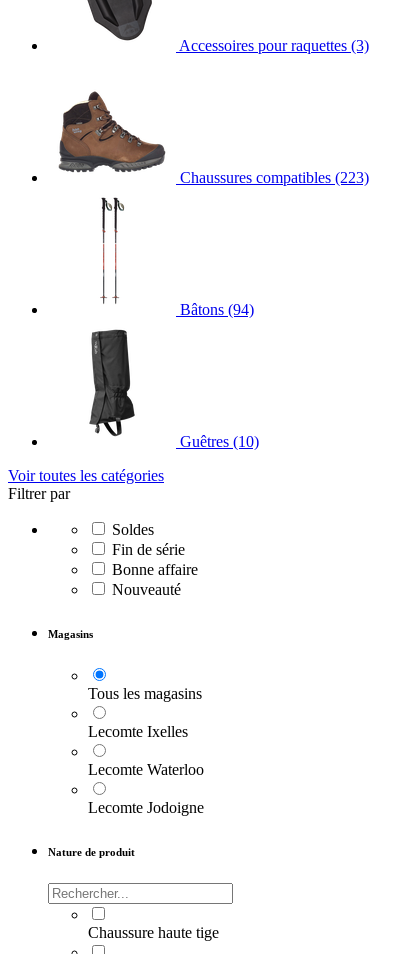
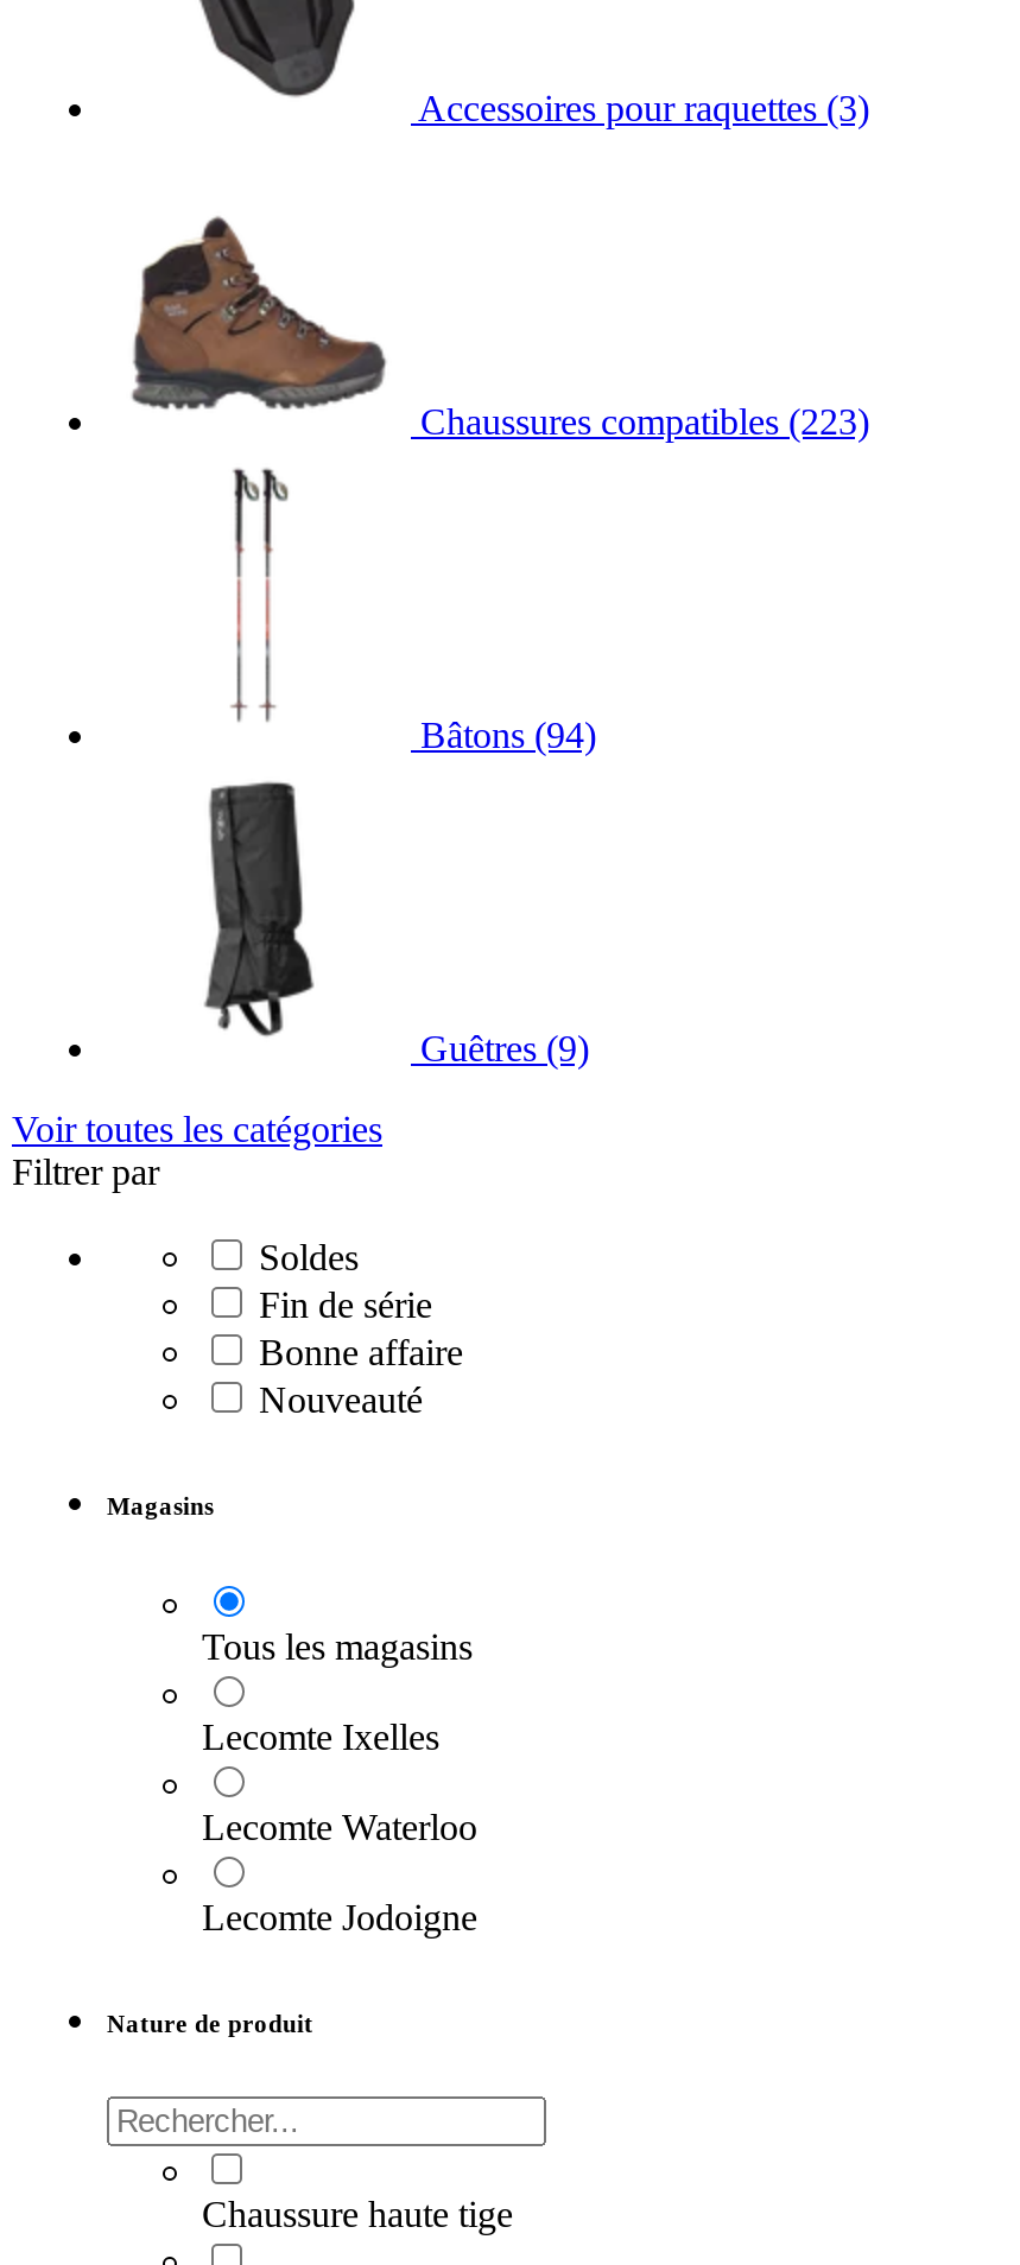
- Guêtres (10)
+ Guêtres (9)
